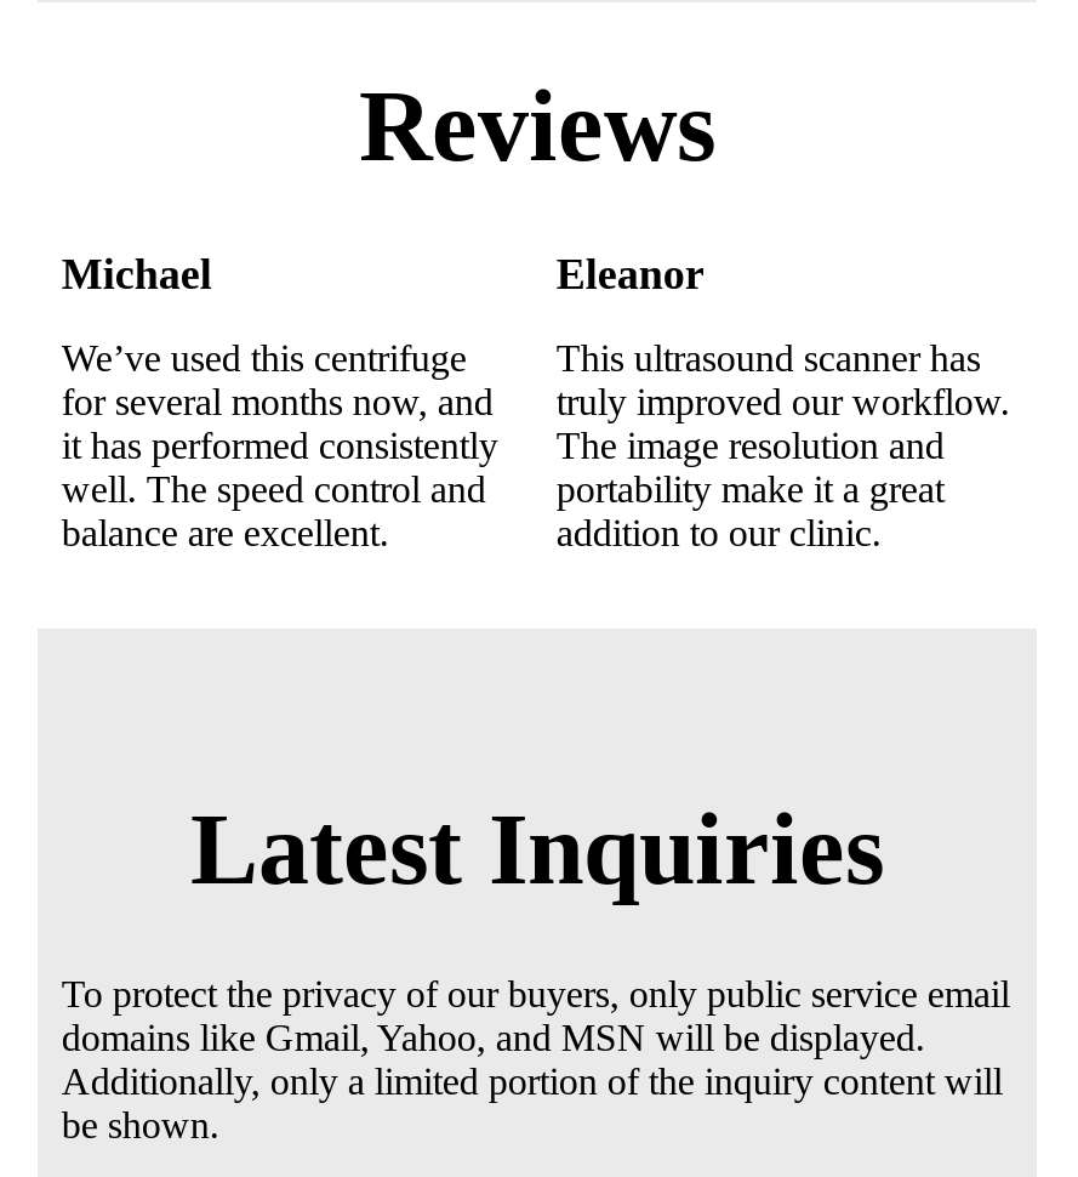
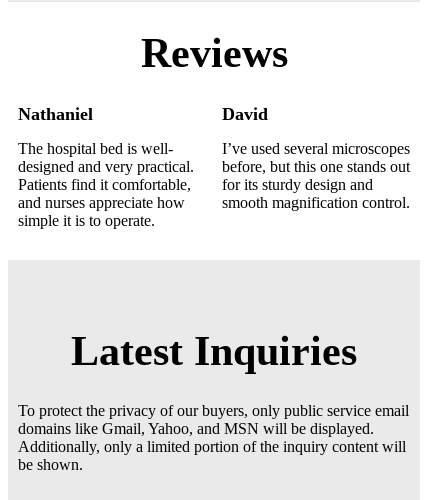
- Michael
+ Nathaniel

- Eleanor
+ David

- We’ve used this centrifuge
- for several months now, and
- it has performed consistently
- well. The speed control and
- balance are excellent.
+ The hospital bed is well-
+ designed and very practical.
+ Patients find it comfortable,
+ and nurses appreciate how
+ simple it is to operate.

- This ultrasound scanner has
- truly improved our workflow.
- The image resolution and
- portability make it a great
- addition to our clinic.
+ I’ve used several microscopes
+ before, but this one stands out
+ for its sturdy design and
+ smooth magnification control.
